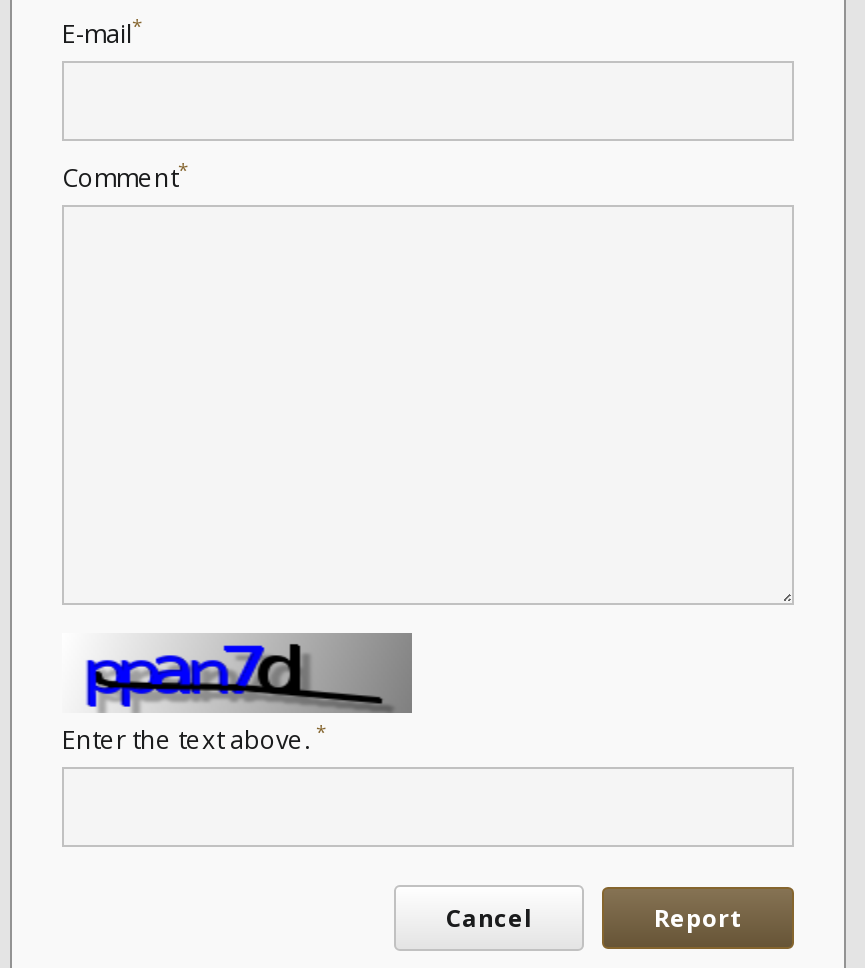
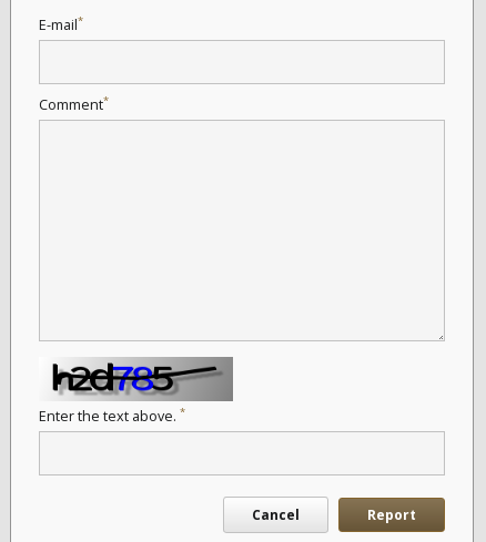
- [image]
+ [image]
